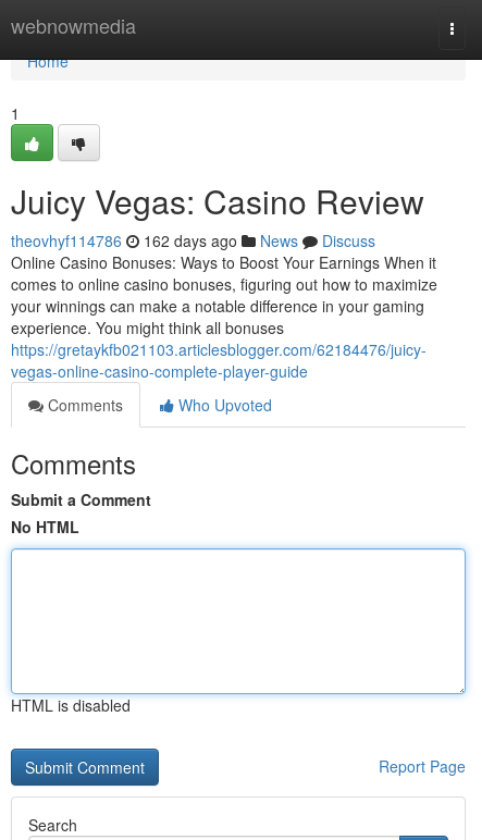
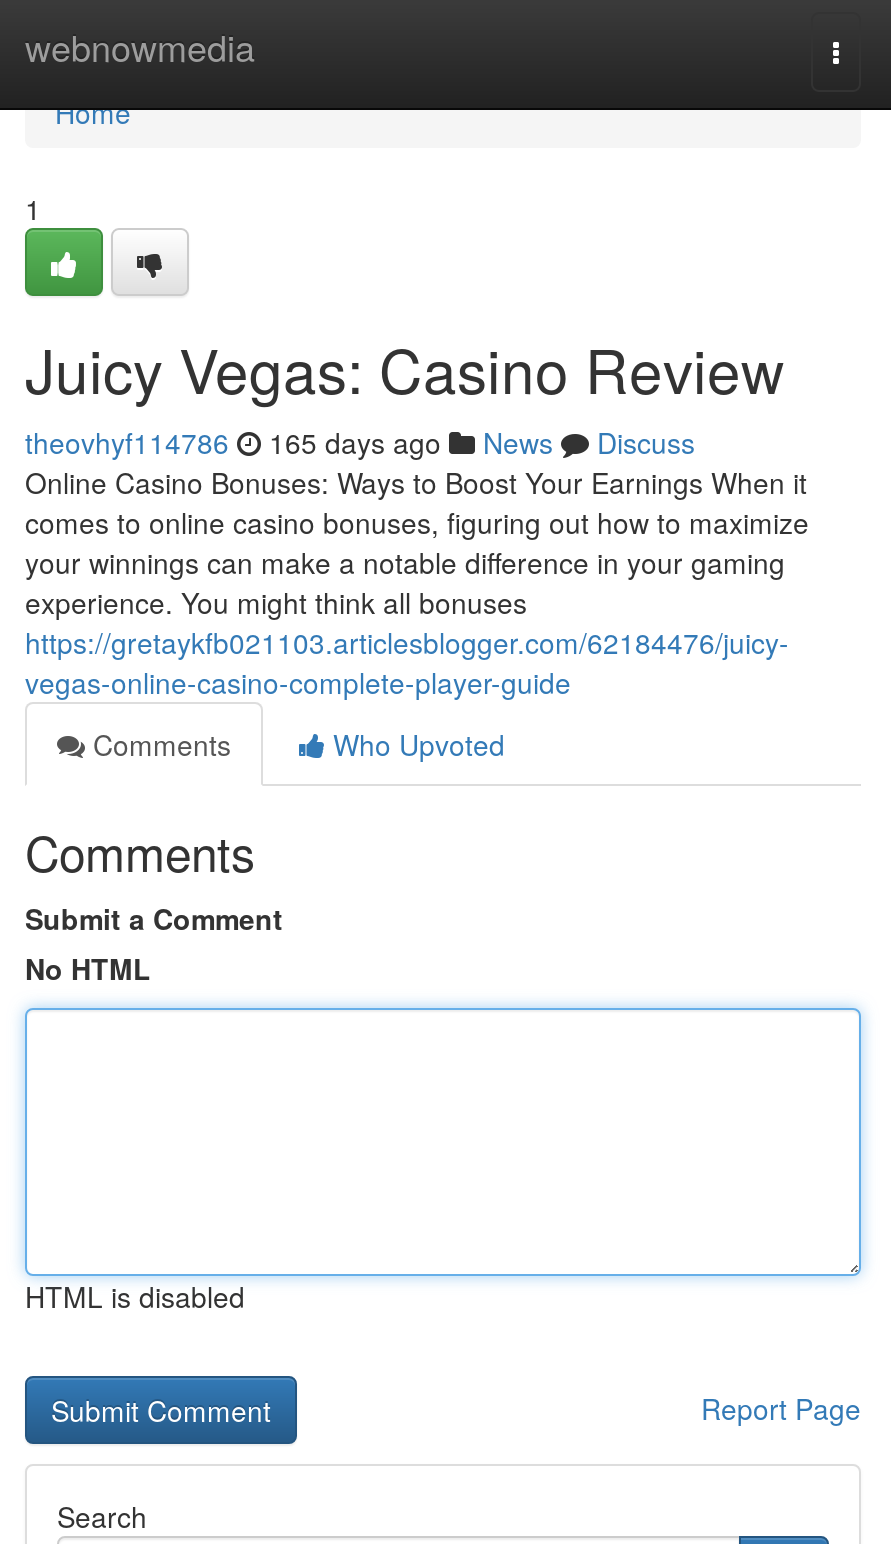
- theovhyf114786 162 days ago News Discuss
+ theovhyf114786 165 days ago News Discuss
